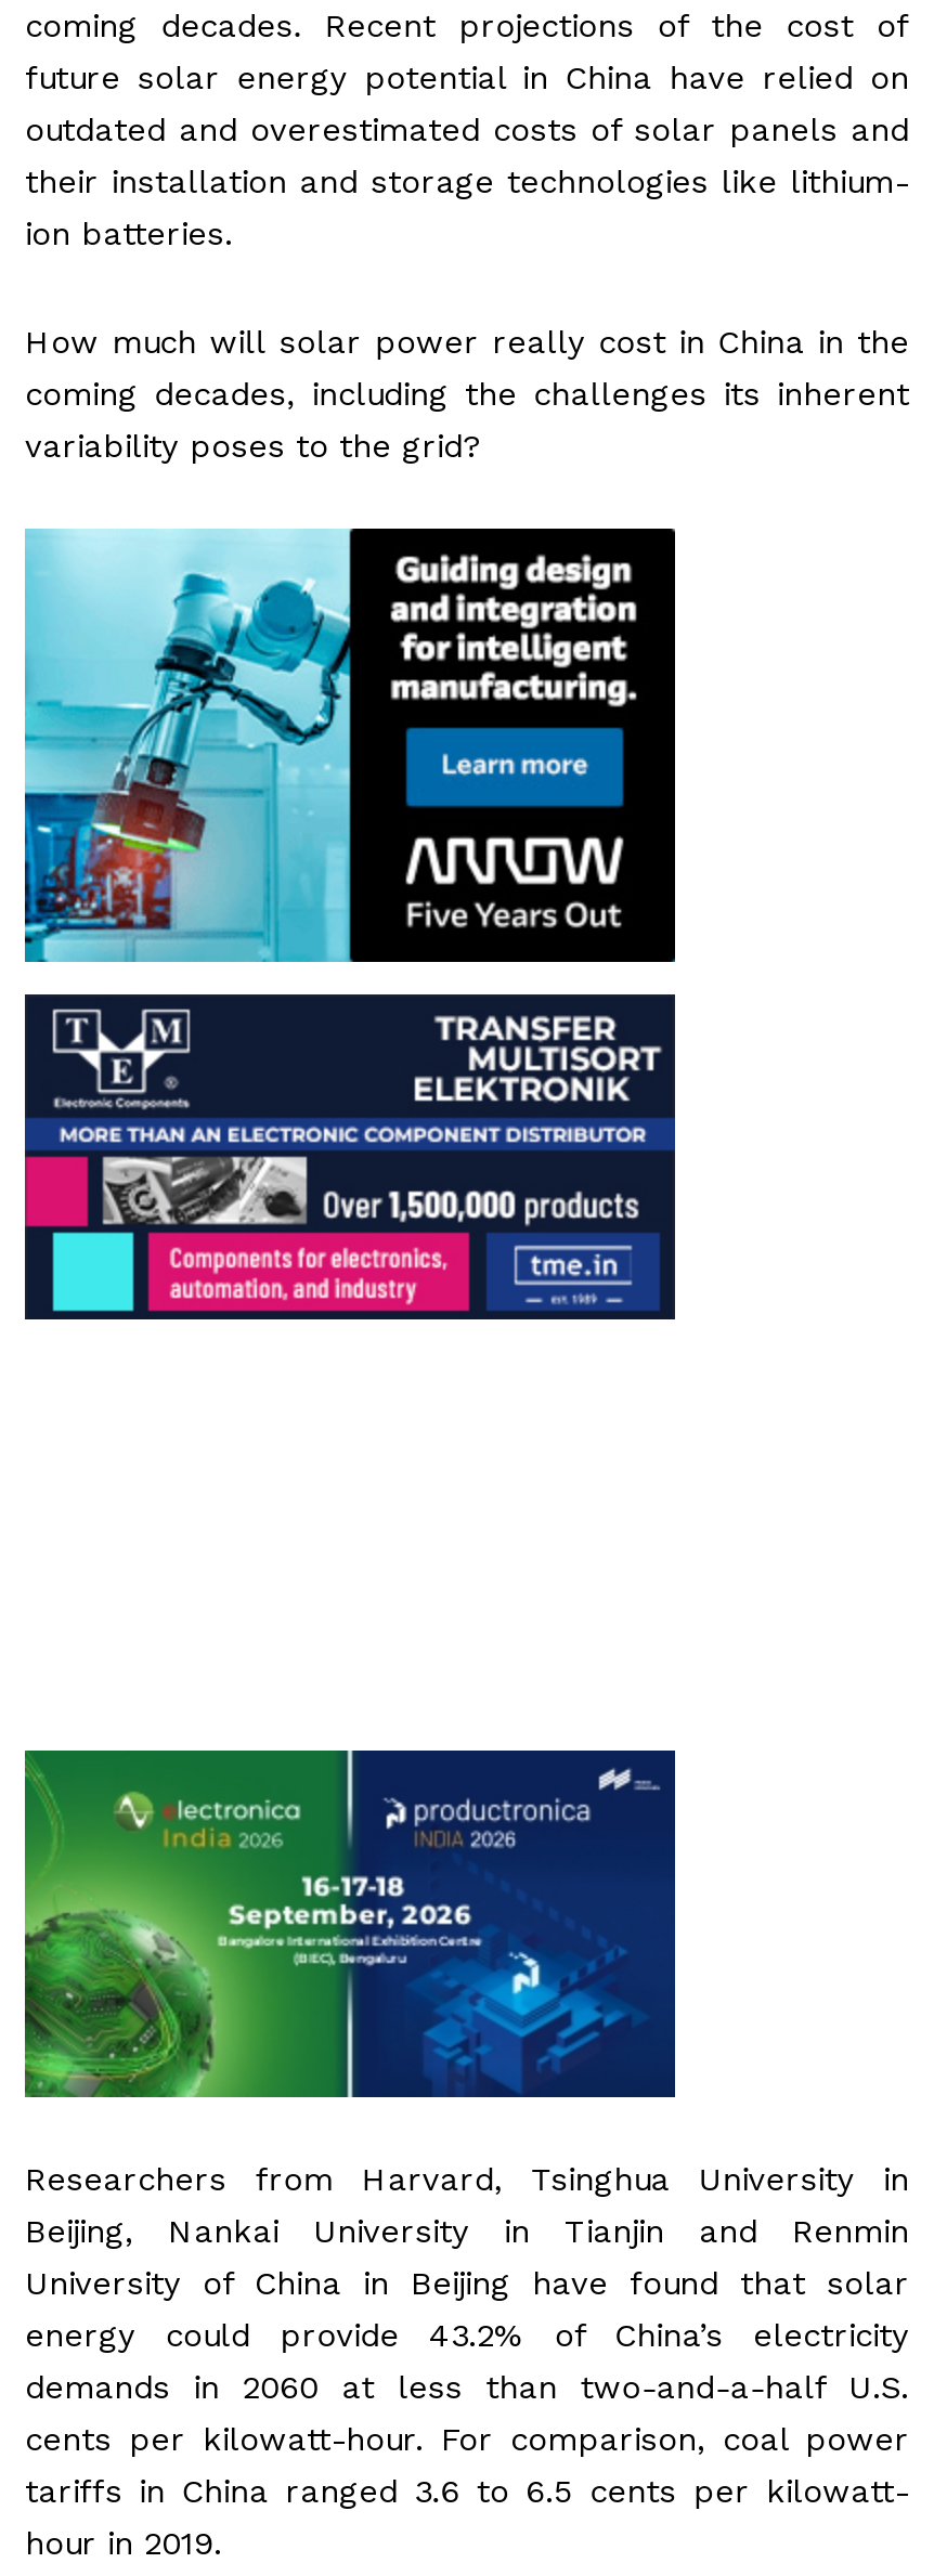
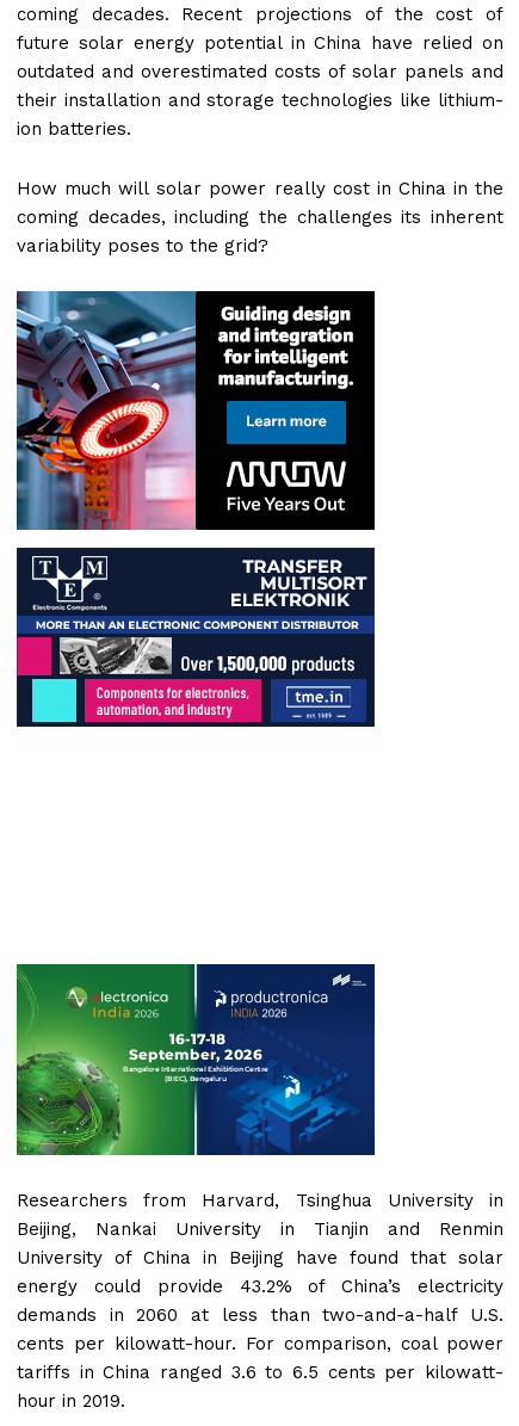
- [image]
+ [image]
